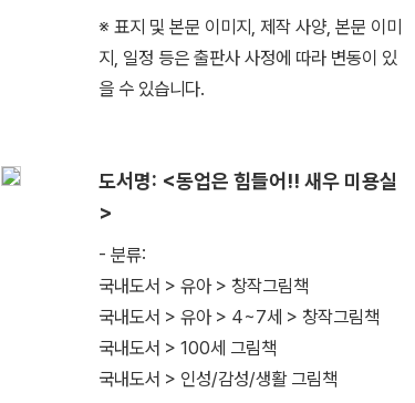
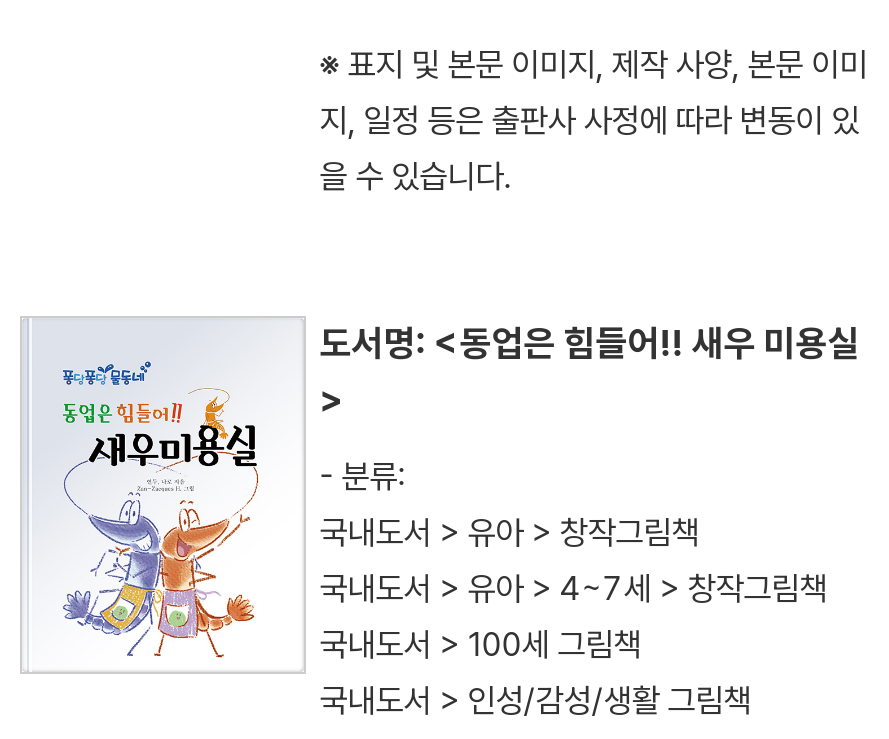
+ [image]
